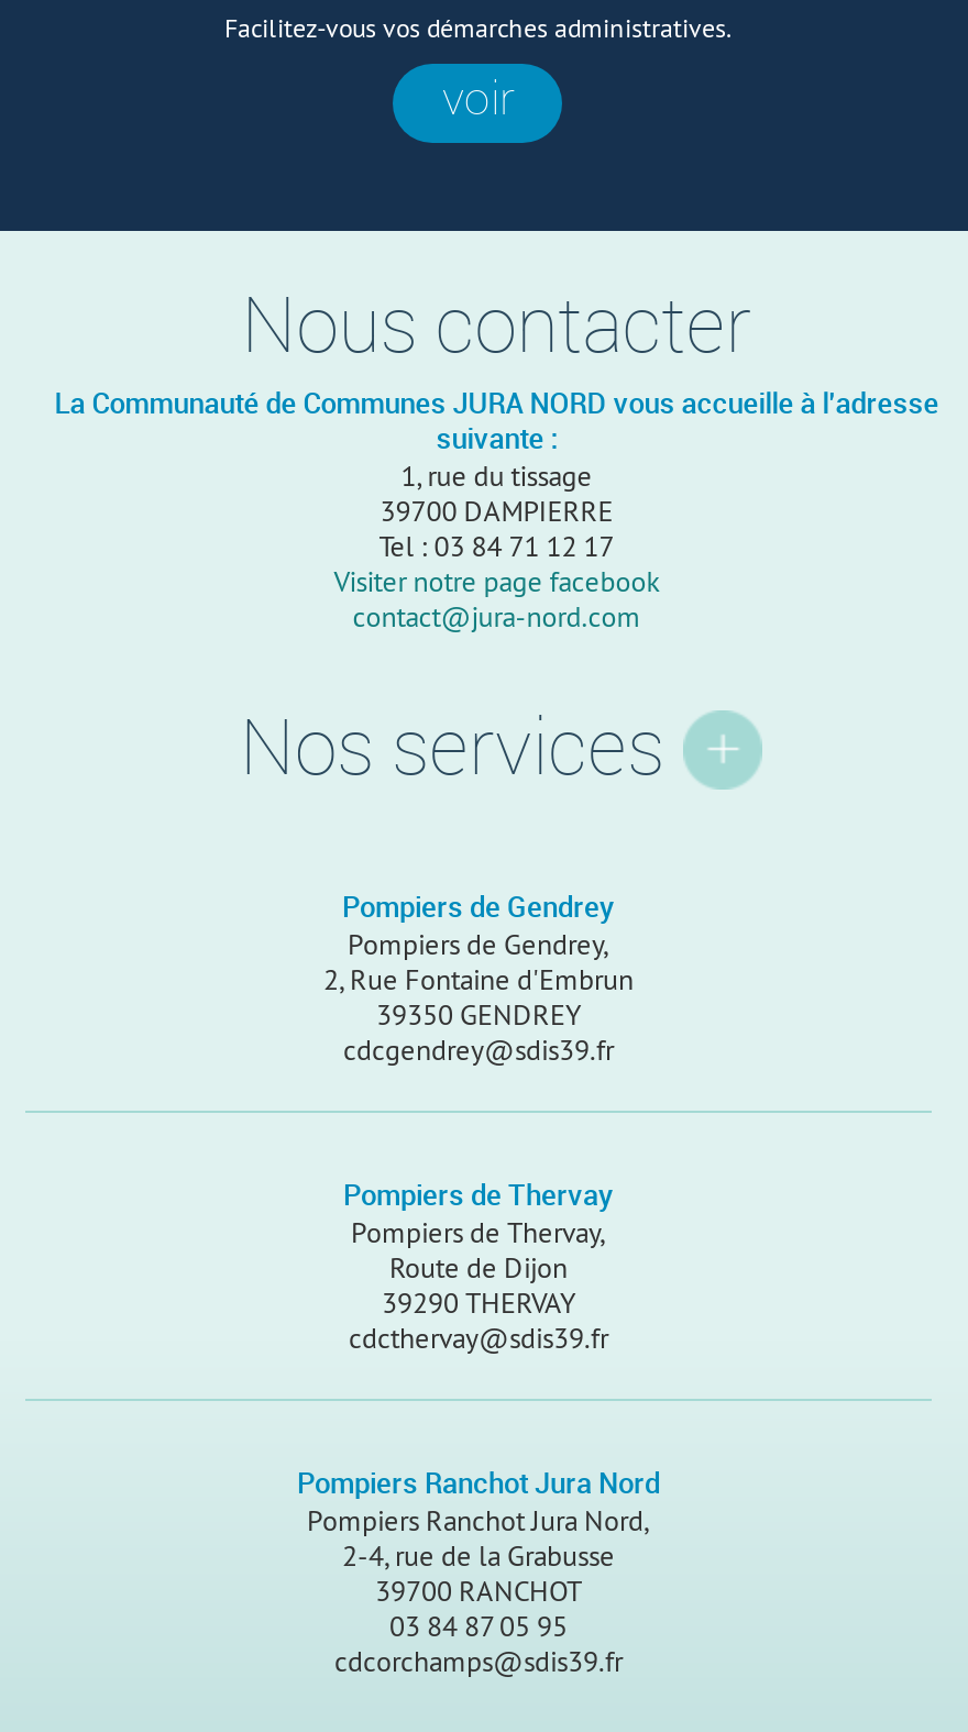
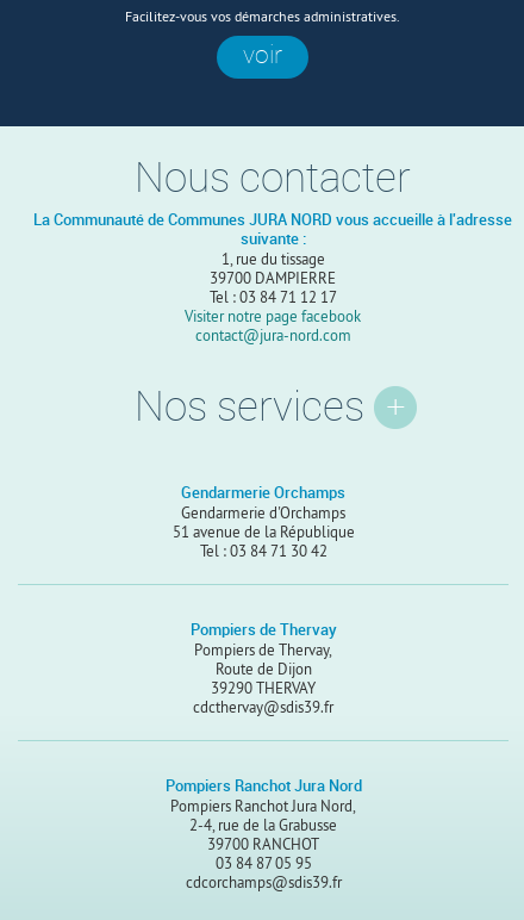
- Pompiers de Gendrey
- Pompiers de Gendrey,
- 2, Rue Fontaine d'Embrun
- 39350 GENDREY
- cdcgendrey@sdis39.fr
+ Gendarmerie Orchamps
+ Gendarmerie d'Orchamps
+ 51 avenue de la République
+ Tel : 03 84 71 30 42
